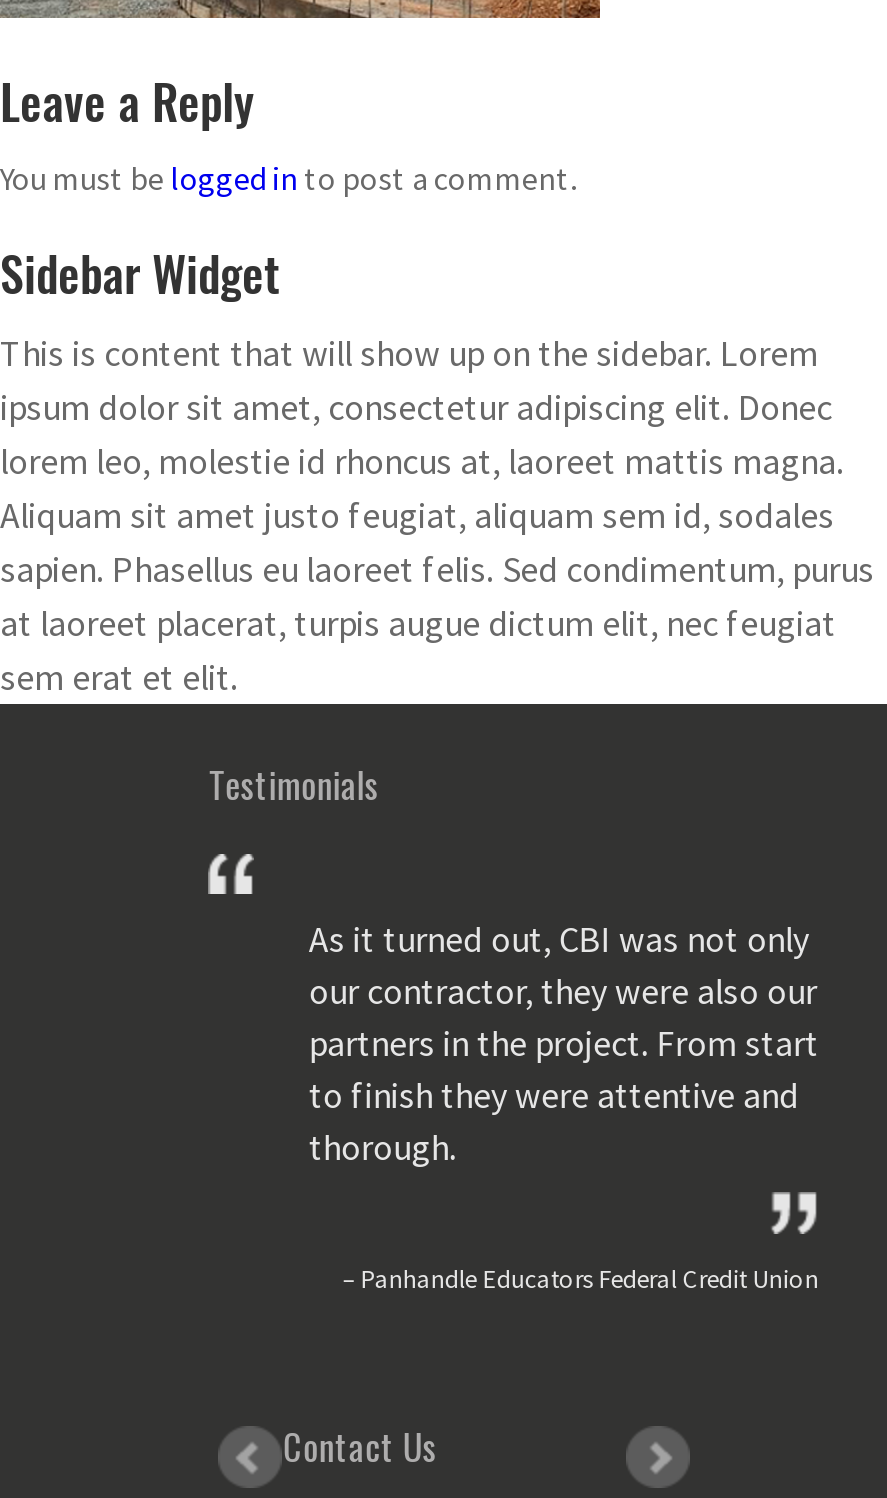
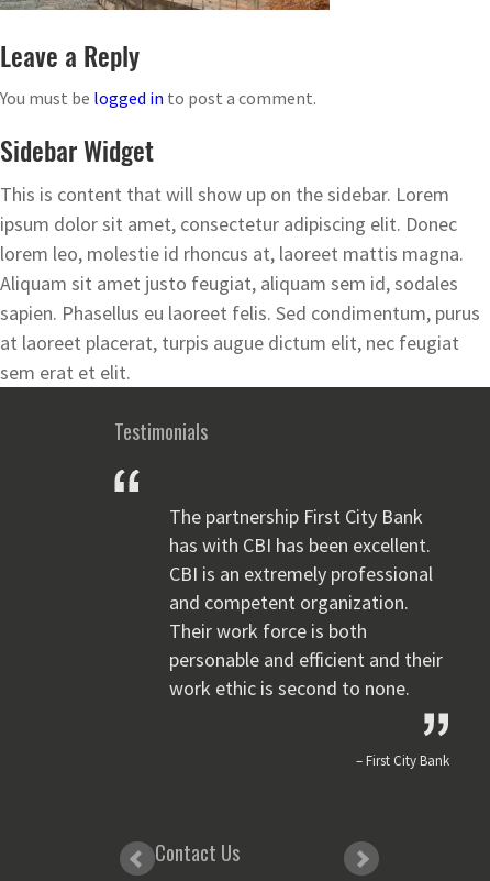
- As it turned out, CBI was not only
- our contractor, they were also our
- partners in the project. From start
- to finish they were attentive and
- thorough.
+ The partnership First City Bank
+ has with CBI has been excellent.
+ CBI is an extremely professional
+ and competent organization.
+ Their work force is both
+ personable and efficient and their
+ work ethic is second to none.

- Panhandle Educators Federal Credit Union
+ First City Bank
